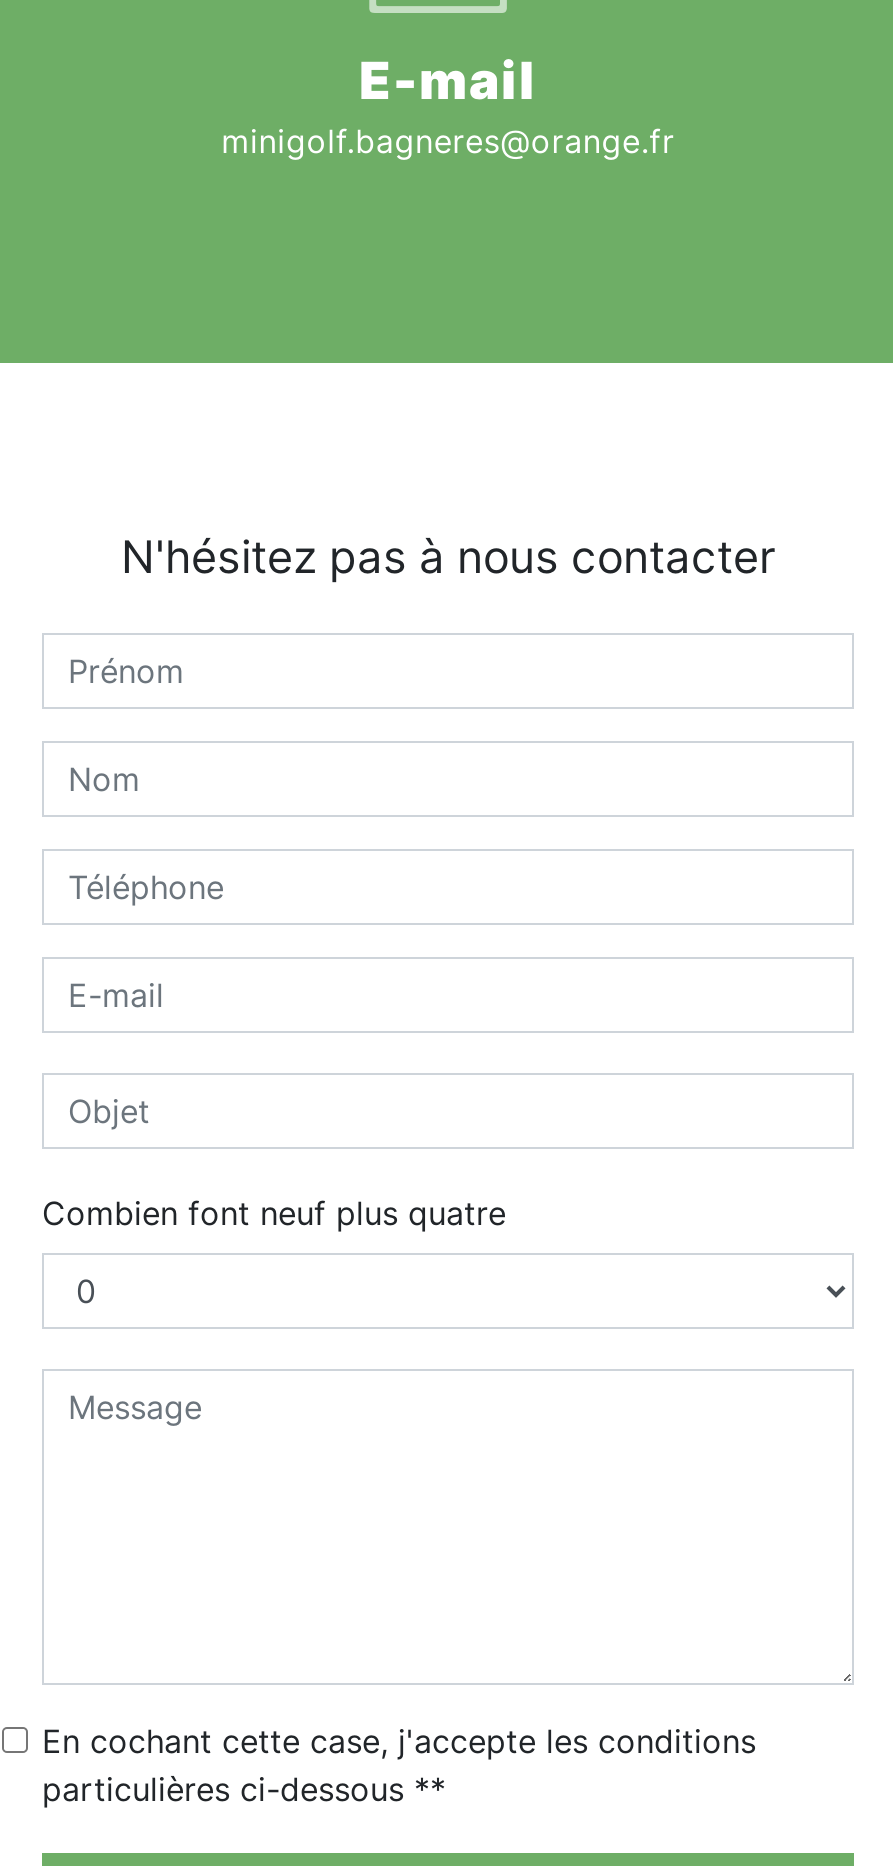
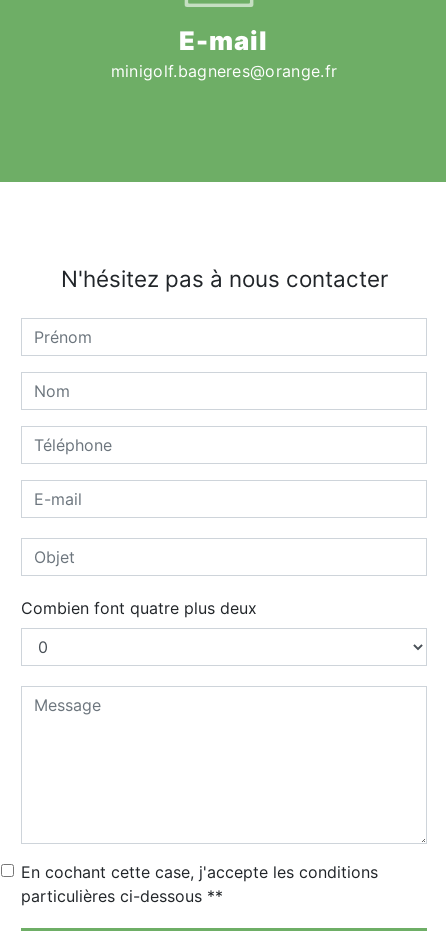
- Combien font neuf plus quatre
+ Combien font quatre plus deux
